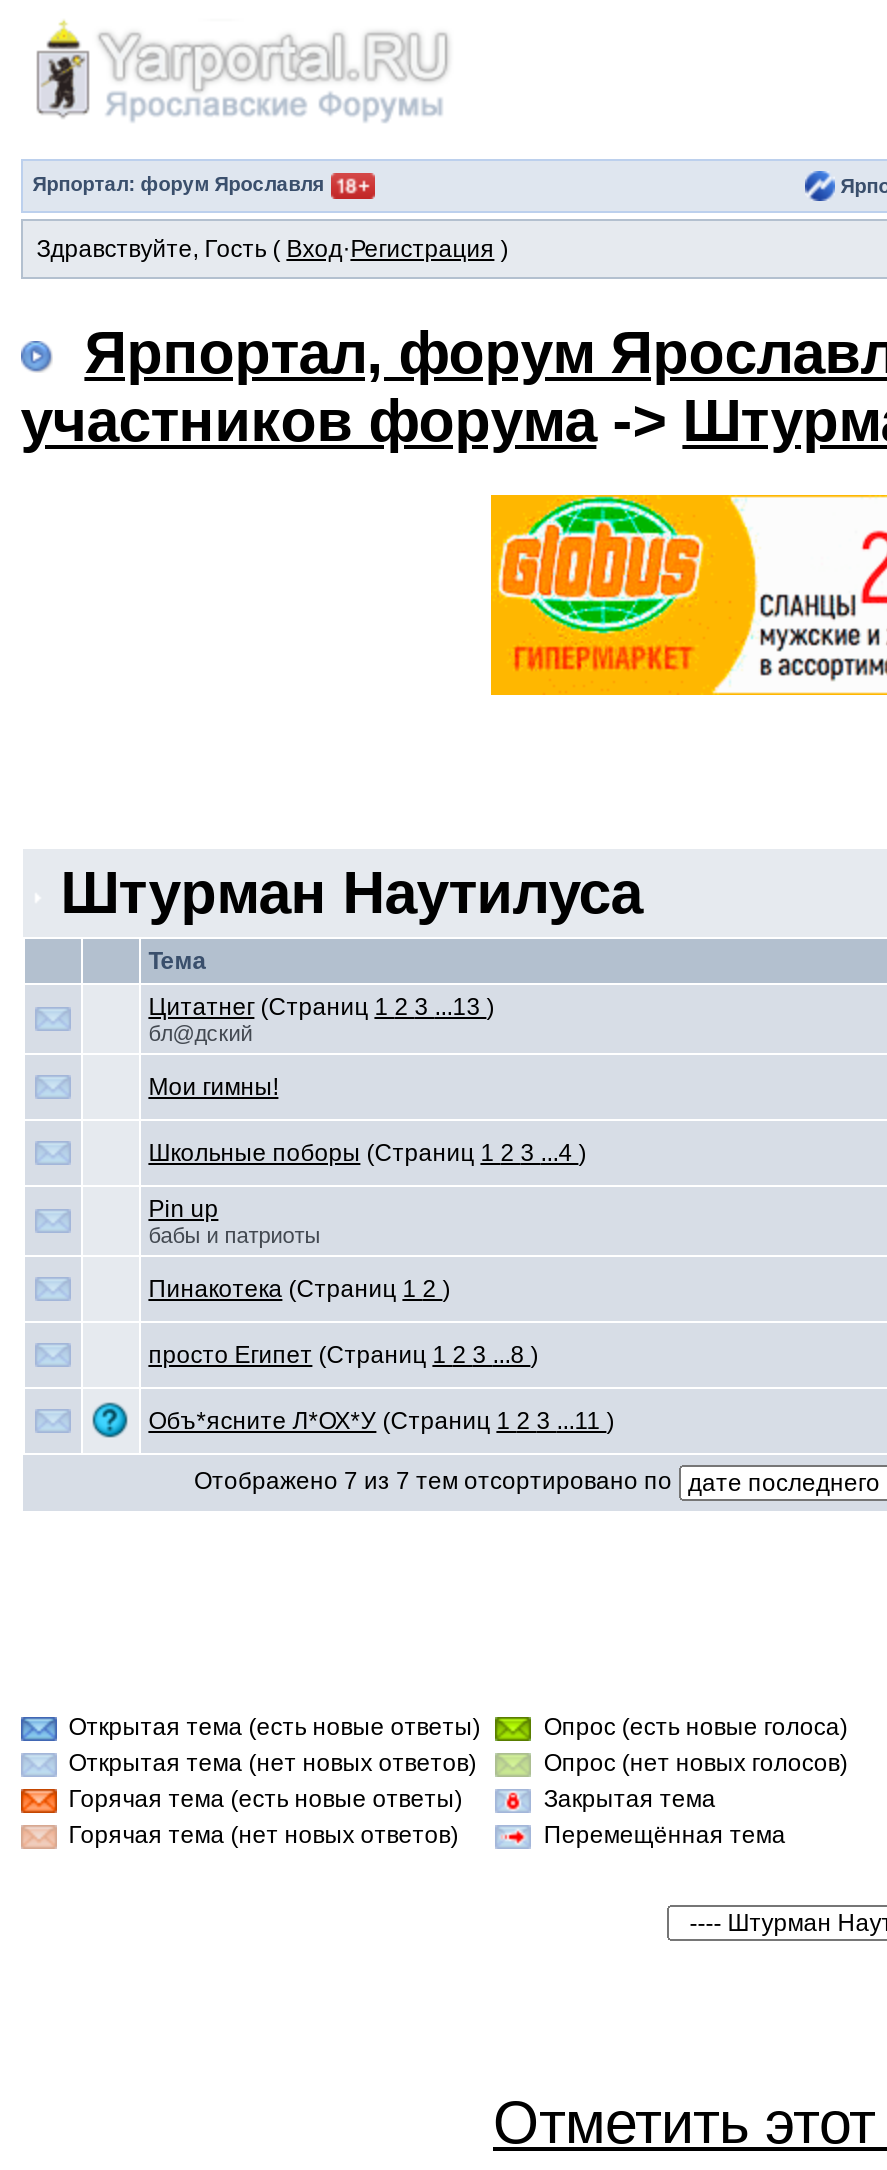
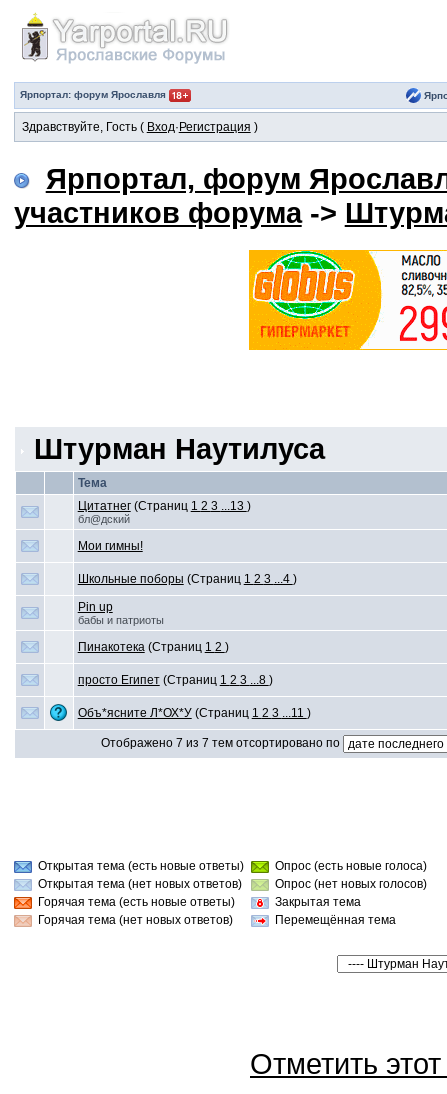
- [image]
+ [image]
